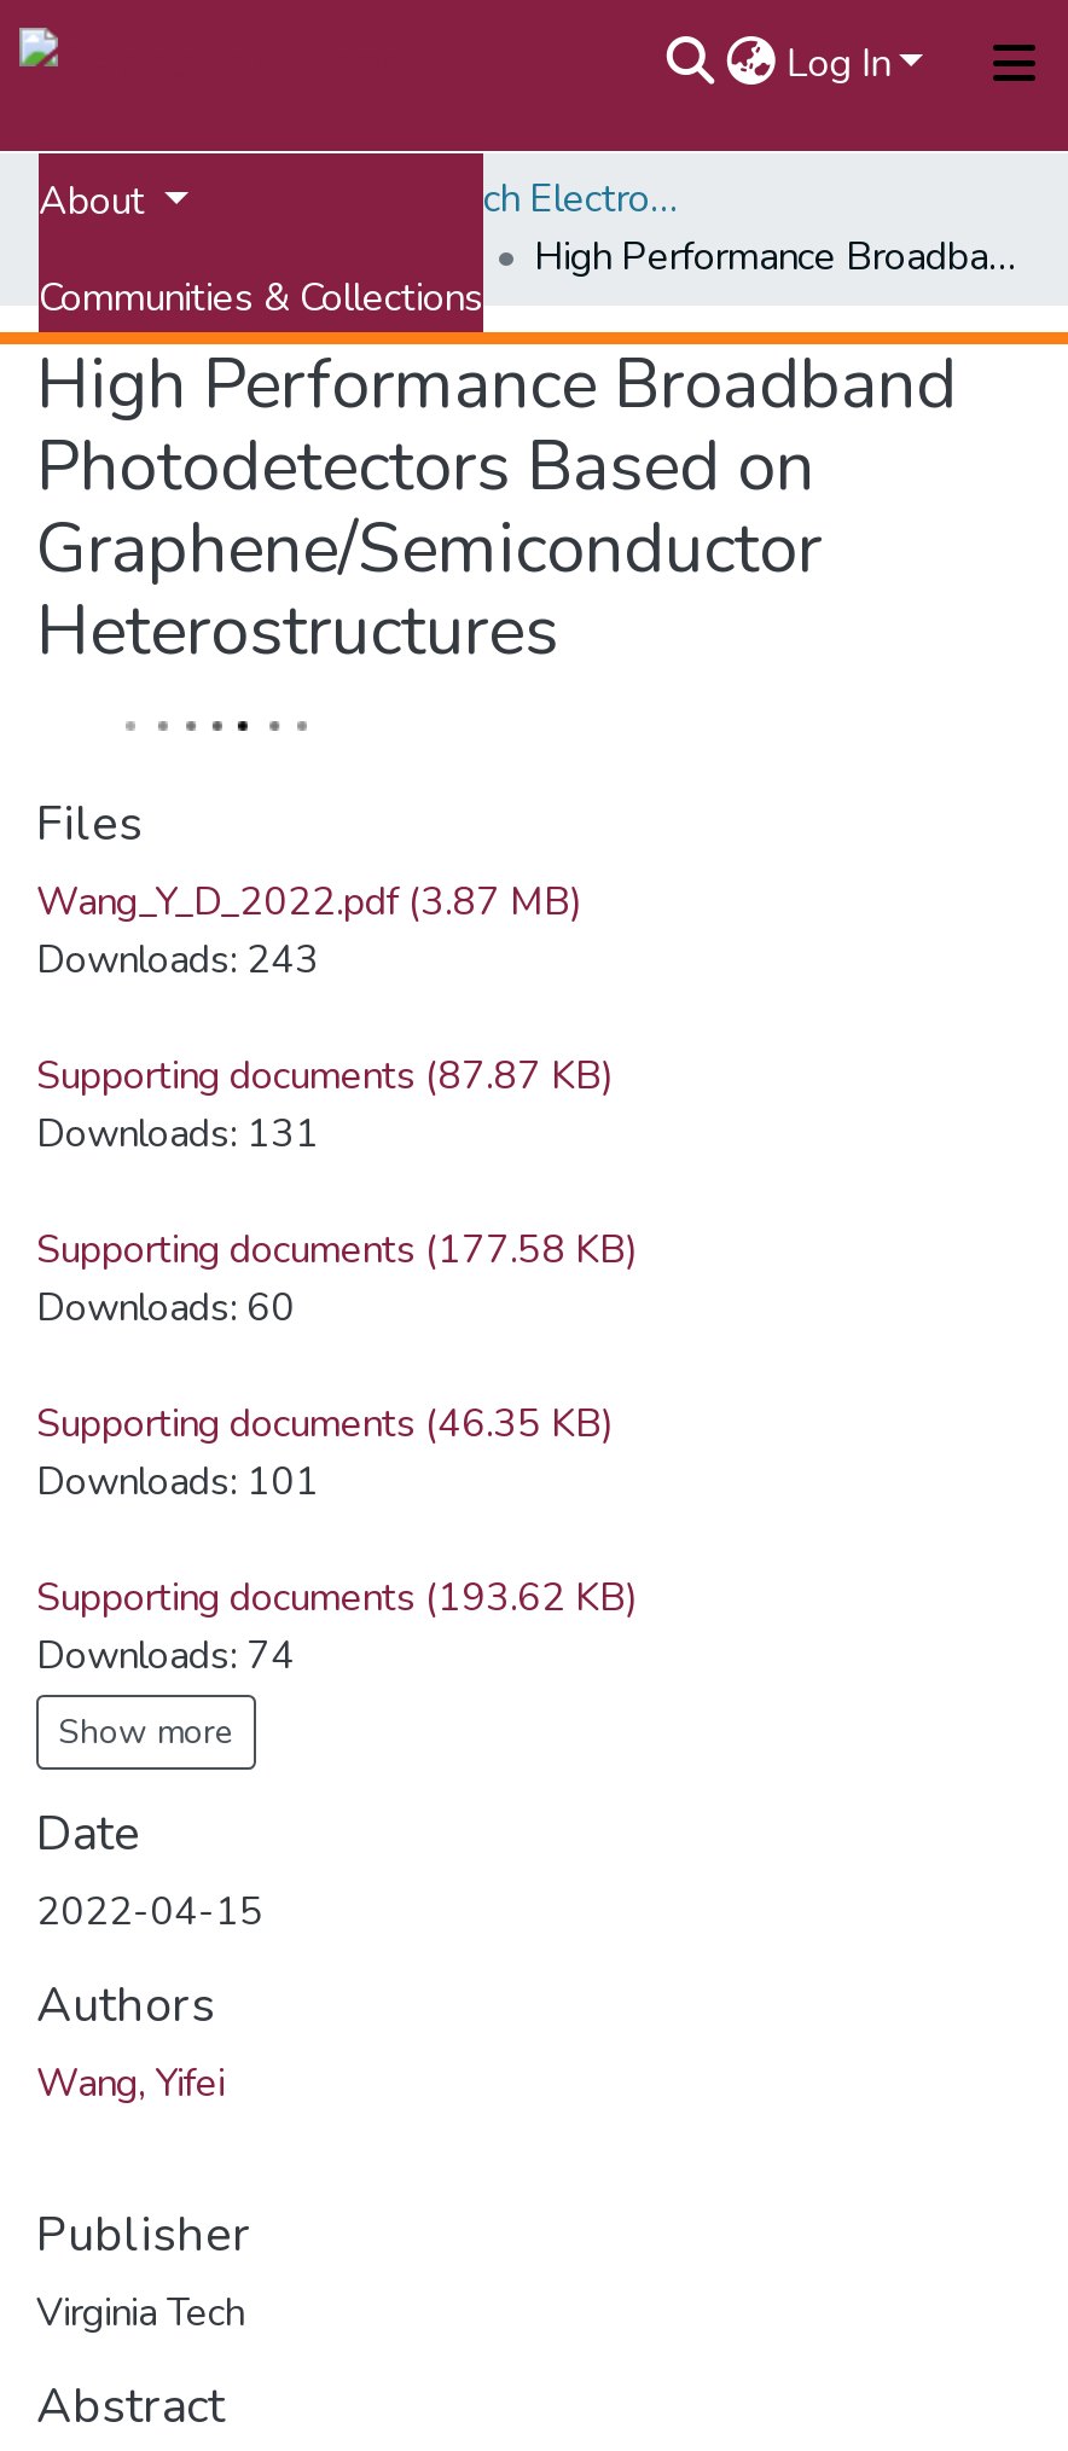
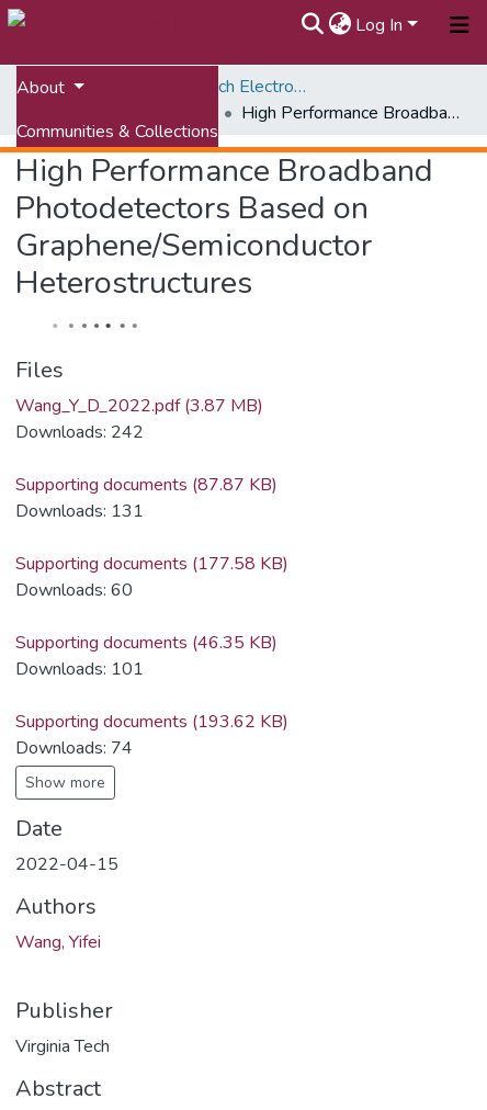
- Downloads: 243
+ Downloads: 242
